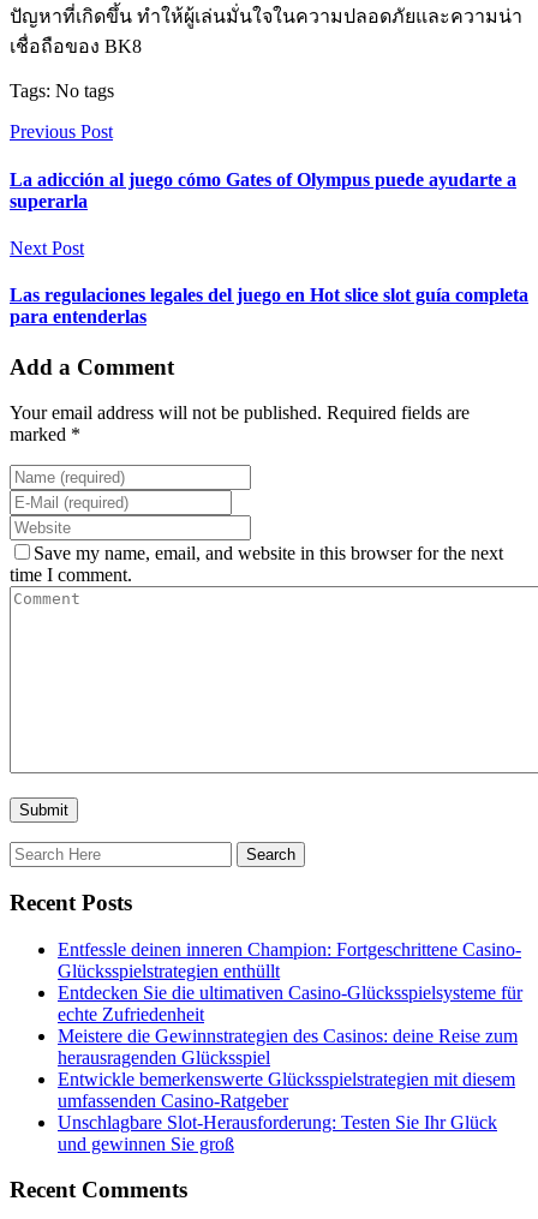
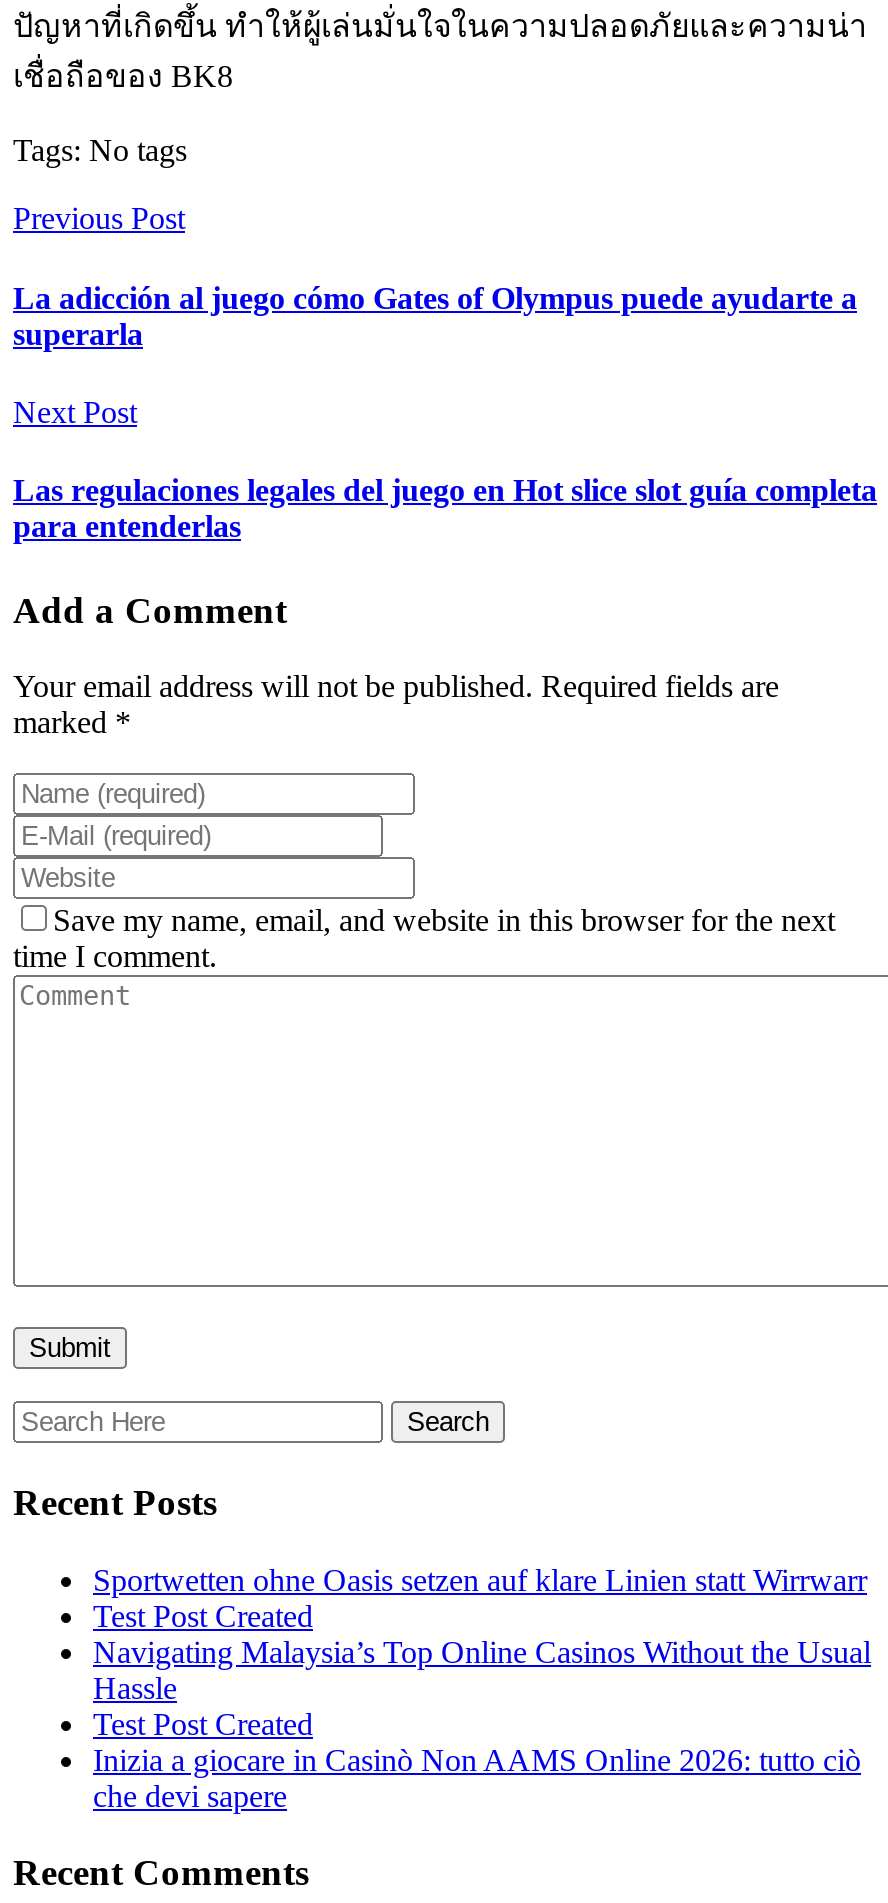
- Entfessle deinen inneren Champion: Fortgeschrittene Casino-
- Glücksspielstrategien enthüllt
- Entdecken Sie die ultimativen Casino-Glücksspielsysteme für
- echte Zufriedenheit
- Meistere die Gewinnstrategien des Casinos: deine Reise zum
- herausragenden Glücksspiel
- Entwickle bemerkenswerte Glücksspielstrategien mit diesem
- umfassenden Casino-Ratgeber
- Unschlagbare Slot-Herausforderung: Testen Sie Ihr Glück
- und gewinnen Sie groß
+ Sportwetten ohne Oasis setzen auf klare Linien statt Wirrwarr
+ Test Post Created
+ Navigating Malaysia’s Top Online Casinos Without the Usual
+ Hassle
+ Test Post Created
+ Inizia a giocare in Casinò Non AAMS Online 2026: tutto ciò
+ che devi sapere
